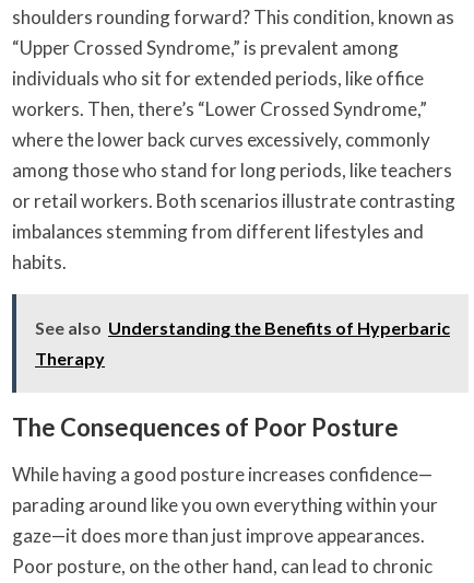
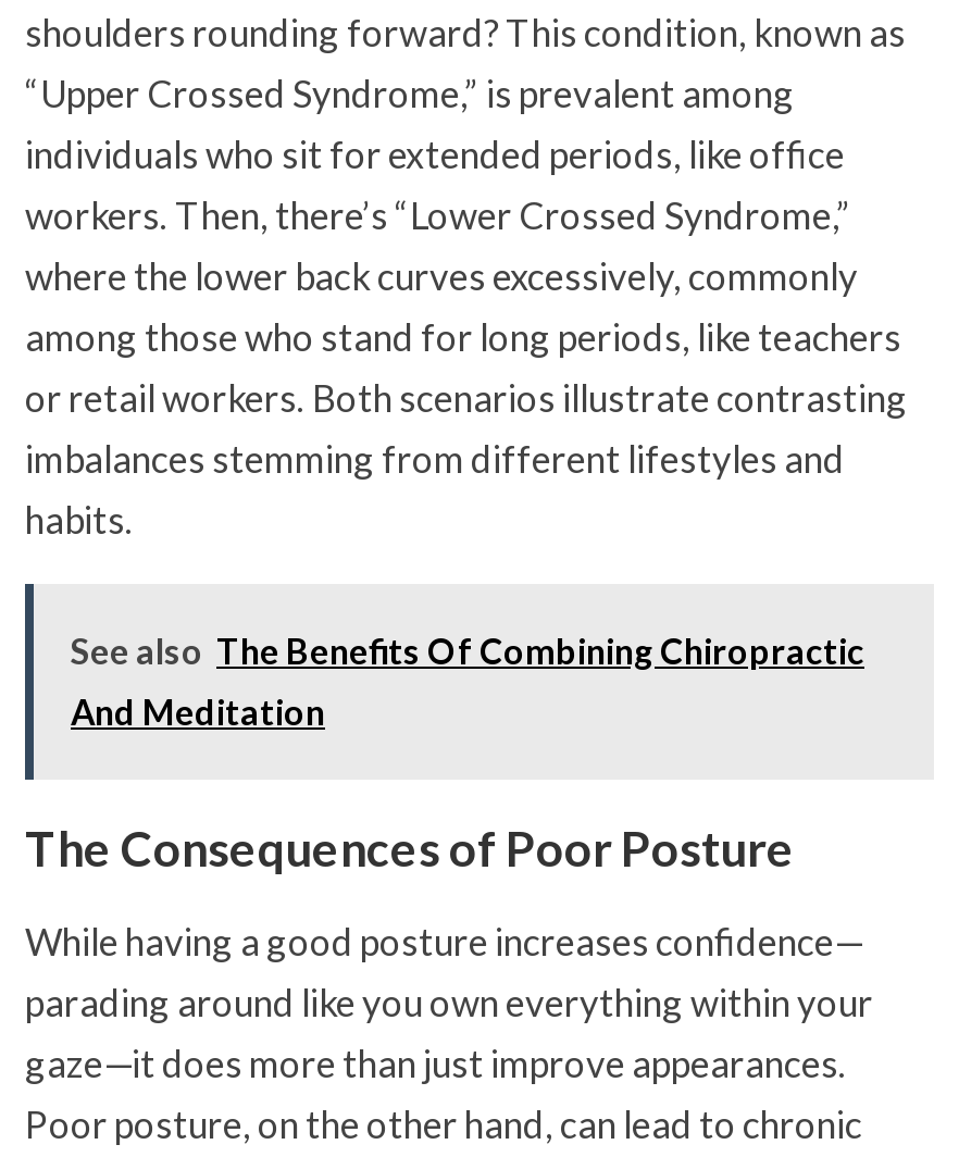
- See also Understanding the Benefits of Hyperbaric
+ See also The Benefits Of Combining Chiropractic

- Therapy
+ And Meditation
